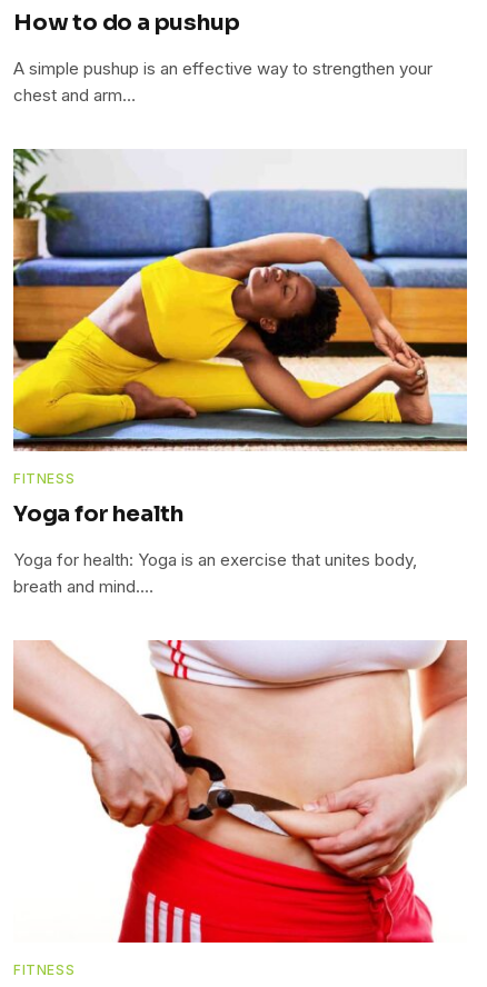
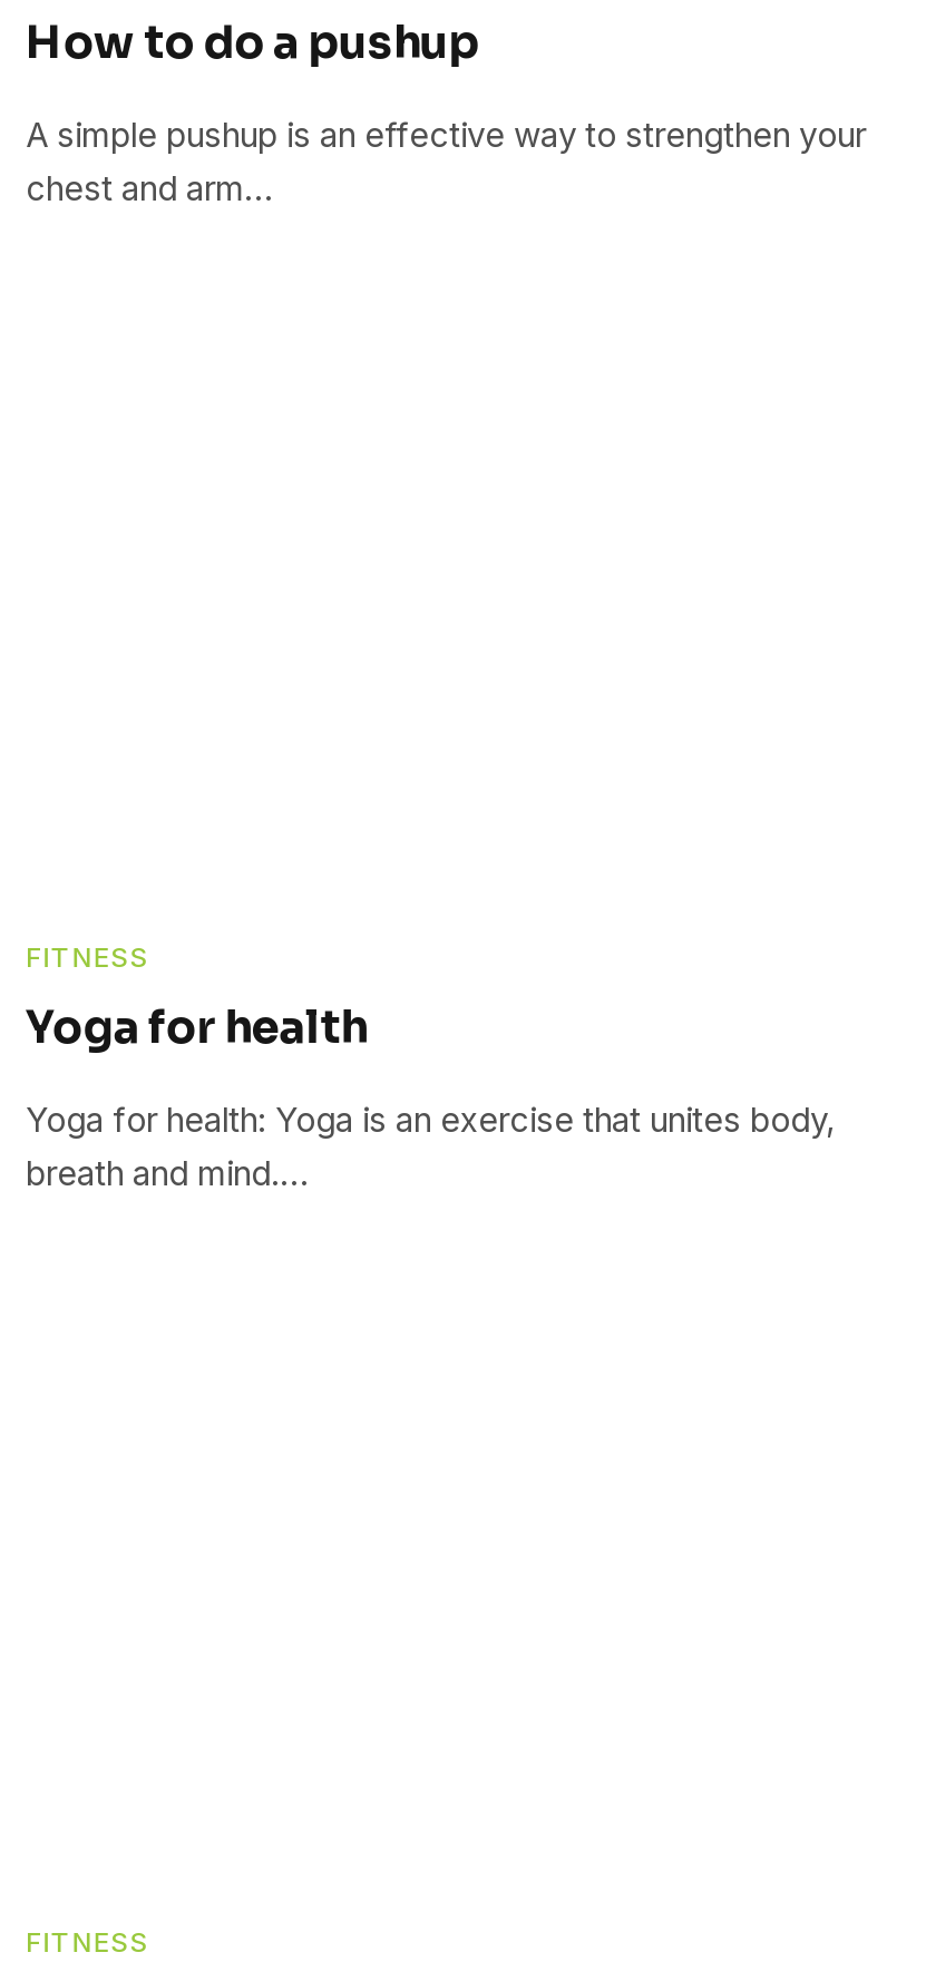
- [image]

- [image]
